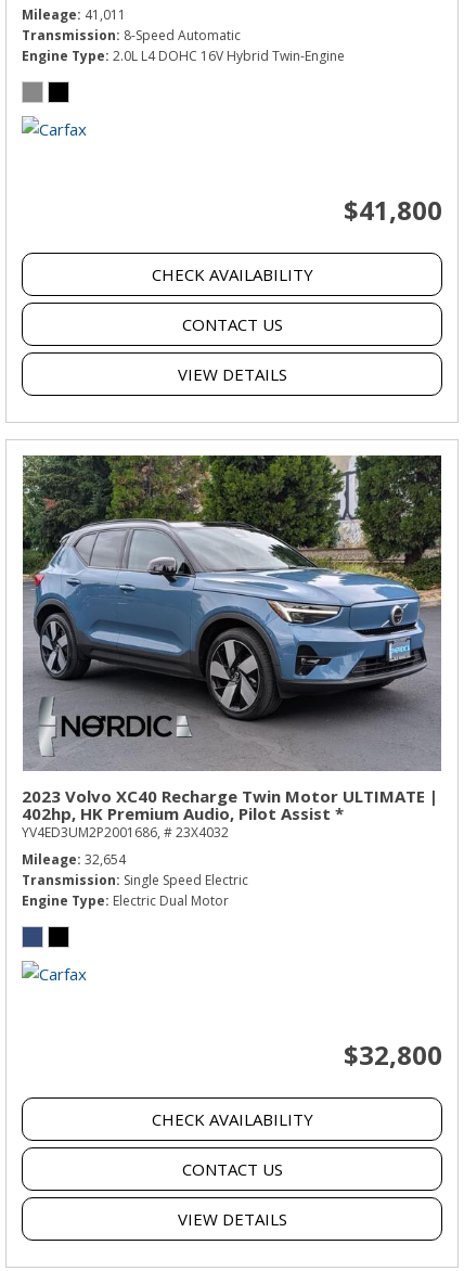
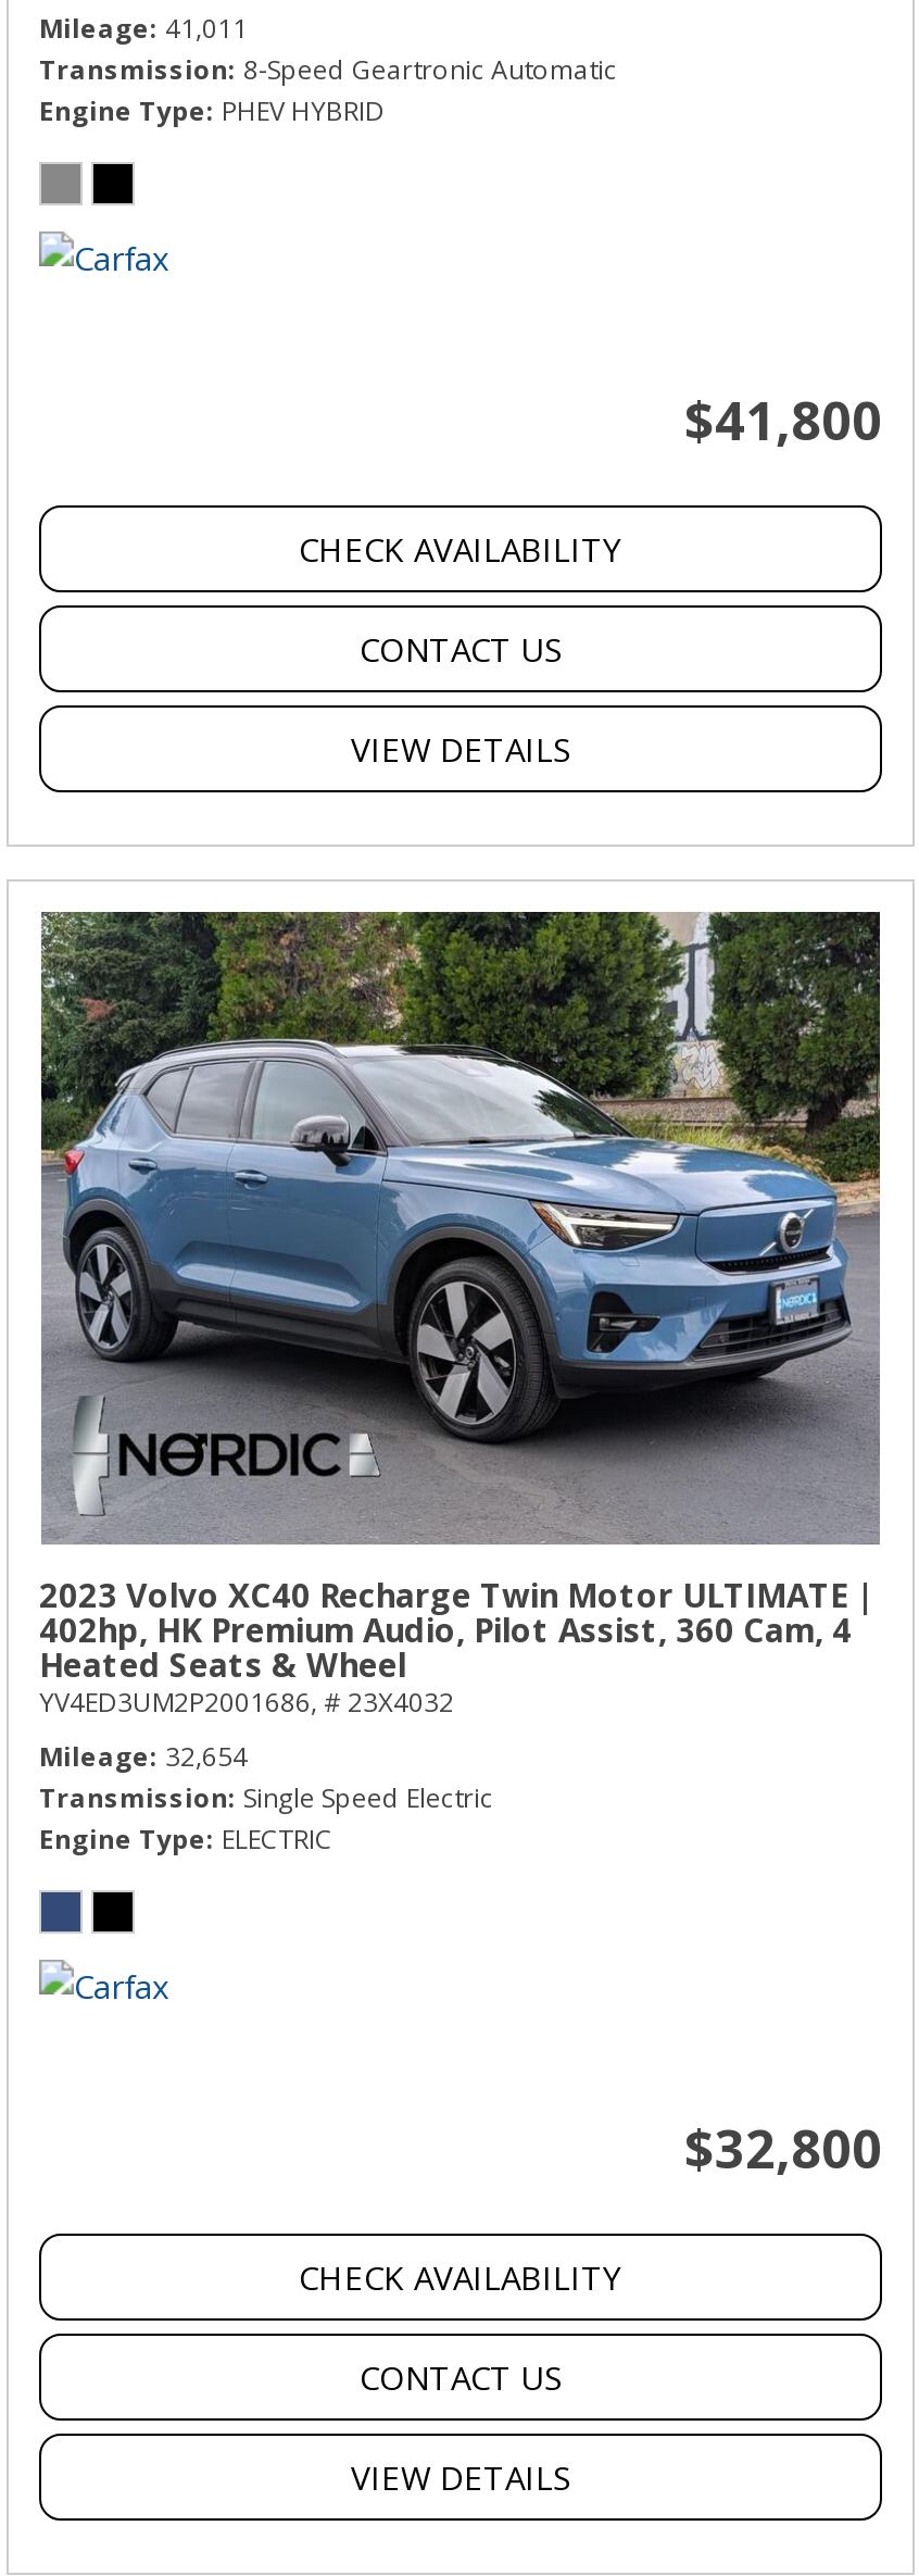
- Transmission 8-Speed Automatic
- Engine Type 2.0L L4 DOHC 16V Hybrid Twin-Engine
+ Transmission 8-Speed Geartronic Automatic
+ Engine Type PHEV HYBRID

- 402hp, HK Premium Audio, Pilot Assist *
+ 402hp, HK Premium Audio, Pilot Assist, 360 Cam, 4
+ Heated Seats & Wheel

- Engine Type Electric Dual Motor
+ Engine Type ELECTRIC
